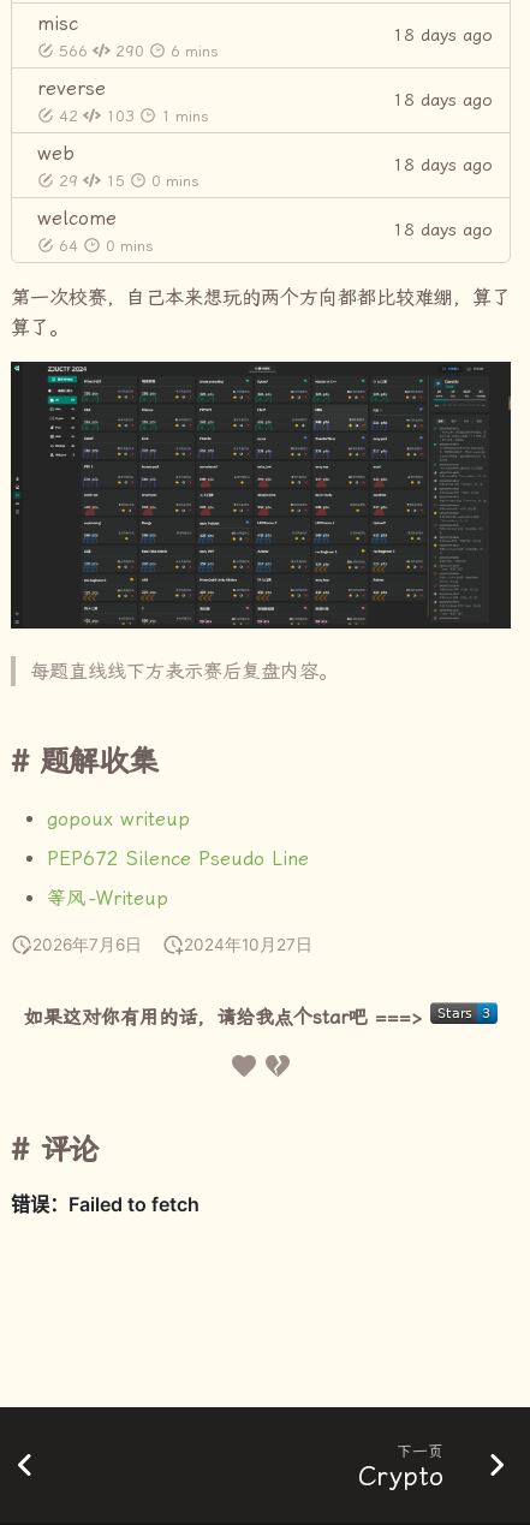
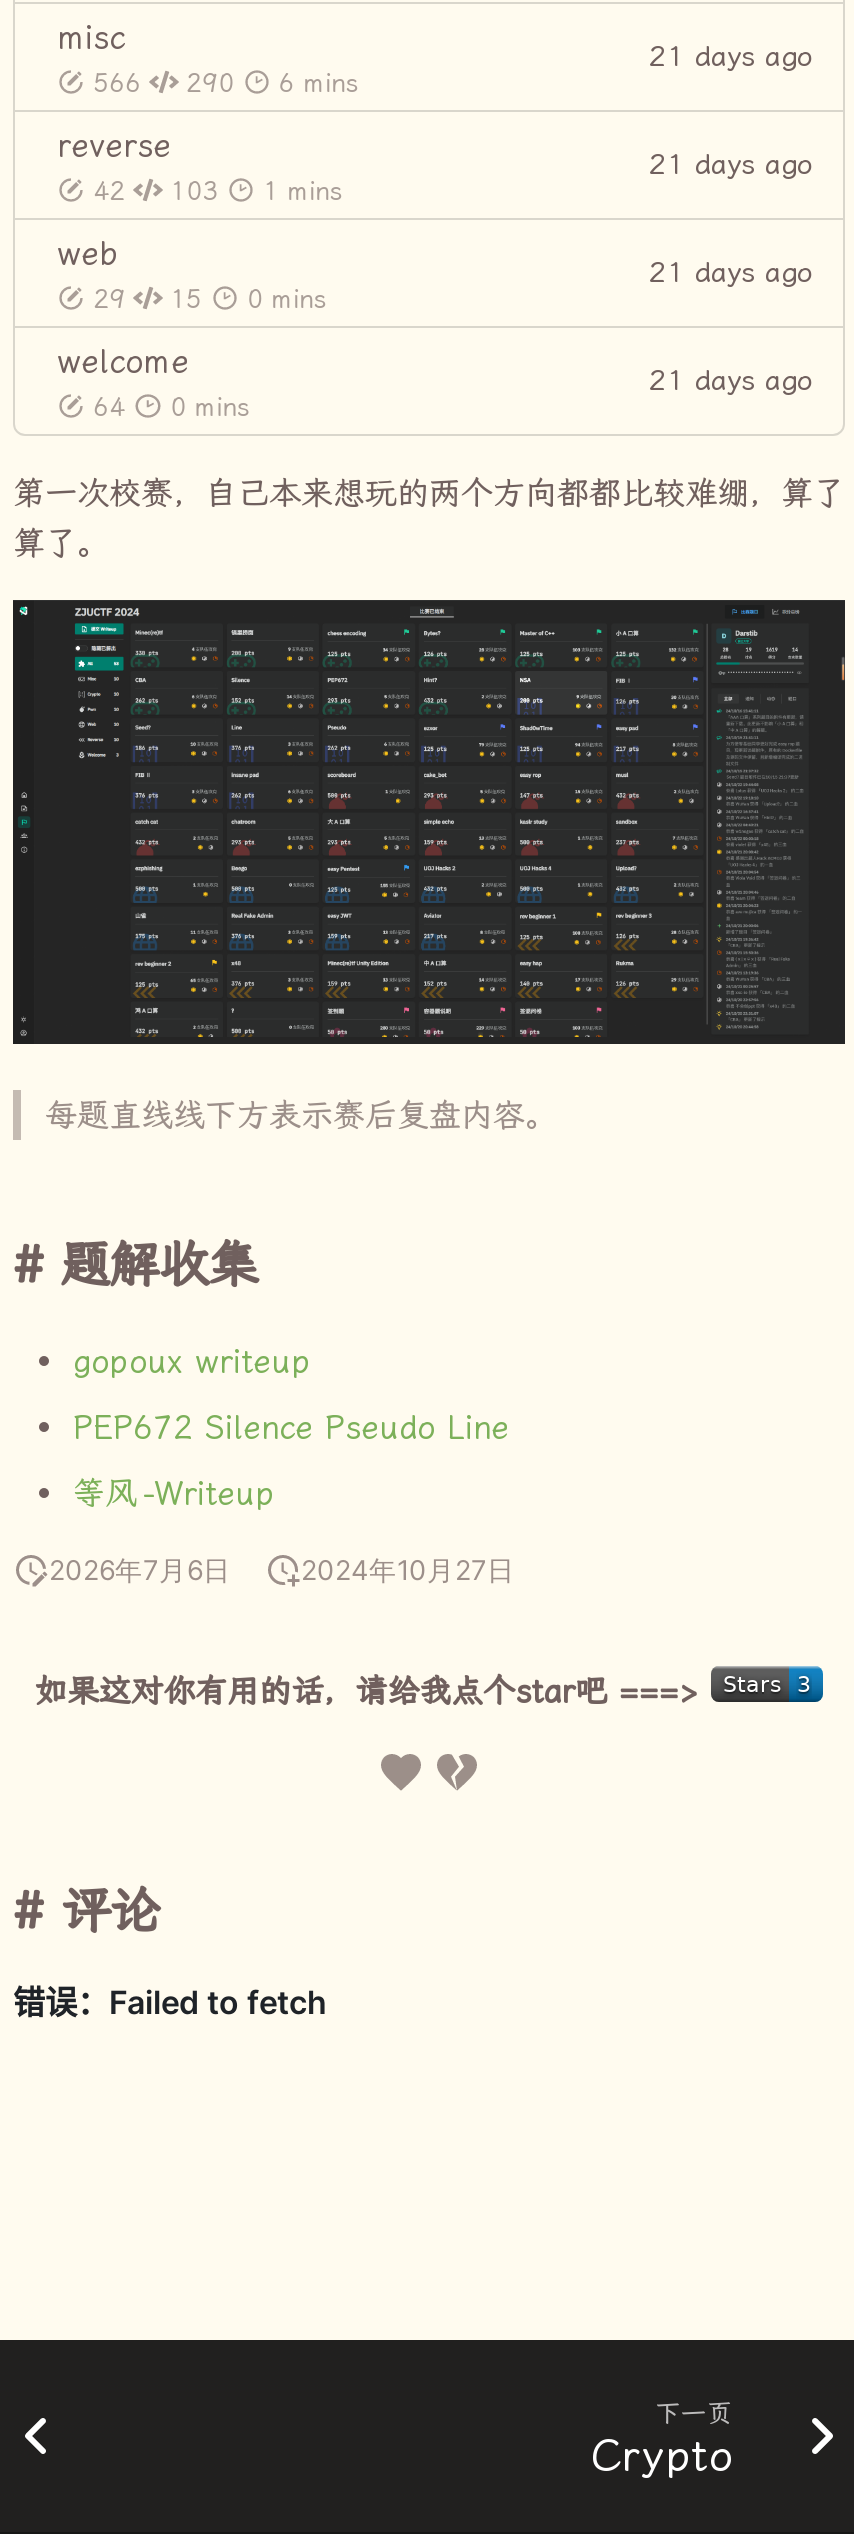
- 18 days ago
+ 21 days ago

- 18 days ago
+ 21 days ago

- 18 days ago
+ 21 days ago

- 18 days ago
+ 21 days ago
